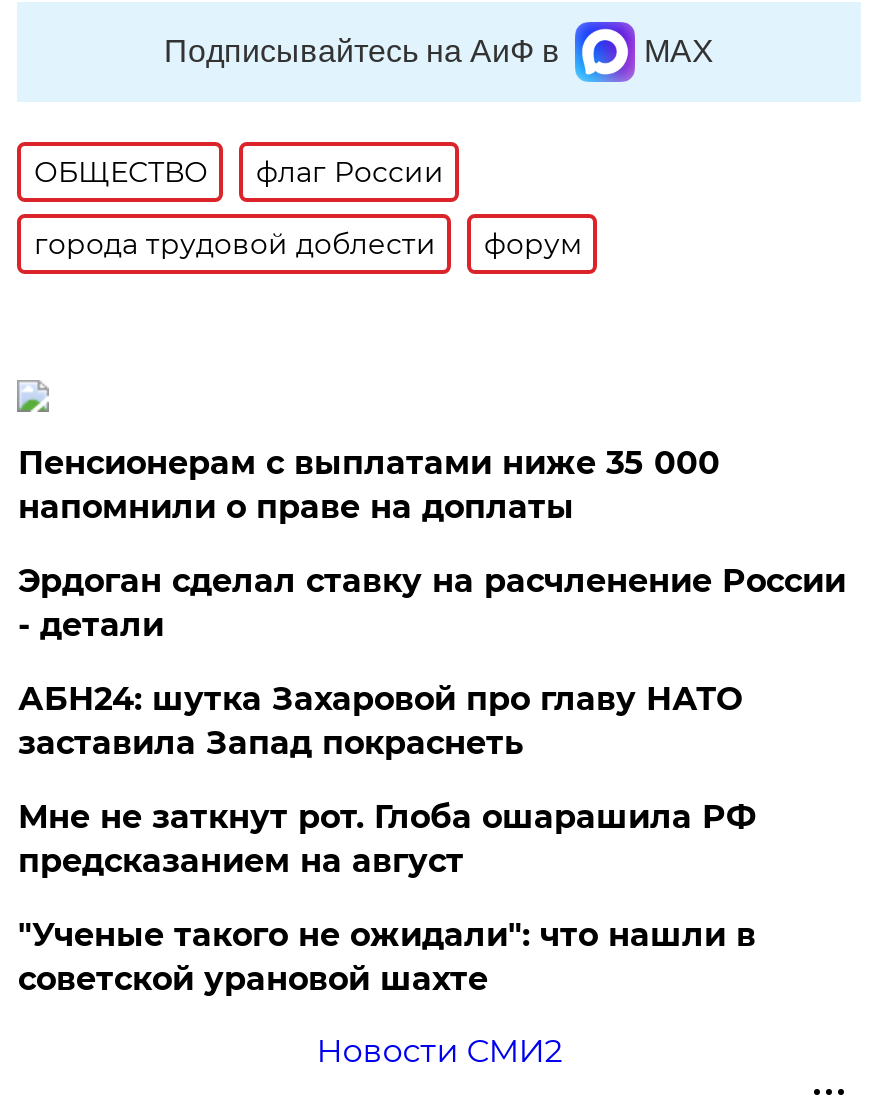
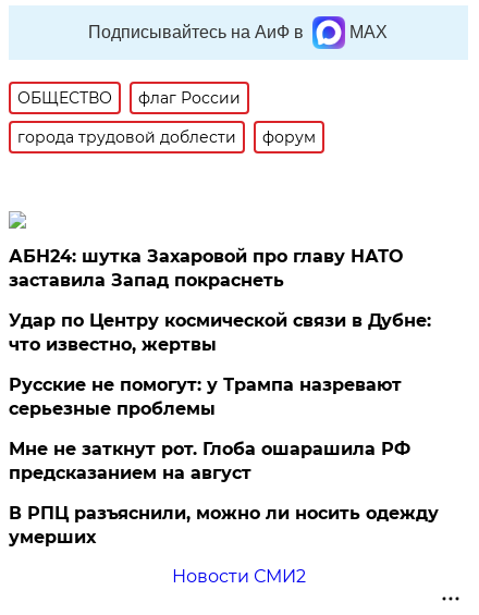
- Пенсионерам с выплатами ниже 35 000
- напомнили о праве на доплаты
- Эрдоган сделал ставку на расчленение России
- - детали

moved up: АБН24: шутка Захаровой про главу НАТО | заставила Запад покраснеть

+ Удар по Центру космической связи в Дубне:
+ что известно, жертвы
+ Русские не помогут: у Трампа назревают
+ серьезные проблемы

- "Ученые такого не ожидали": что нашли в
- советской урановой шахте
+ В РПЦ разъяснили, можно ли носить одежду
+ умерших
